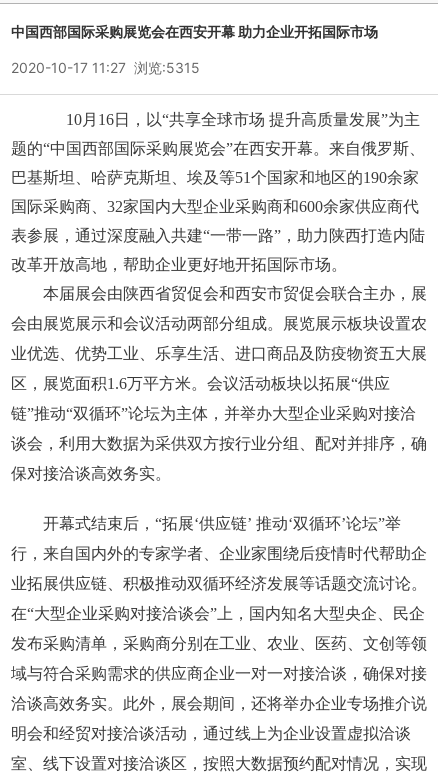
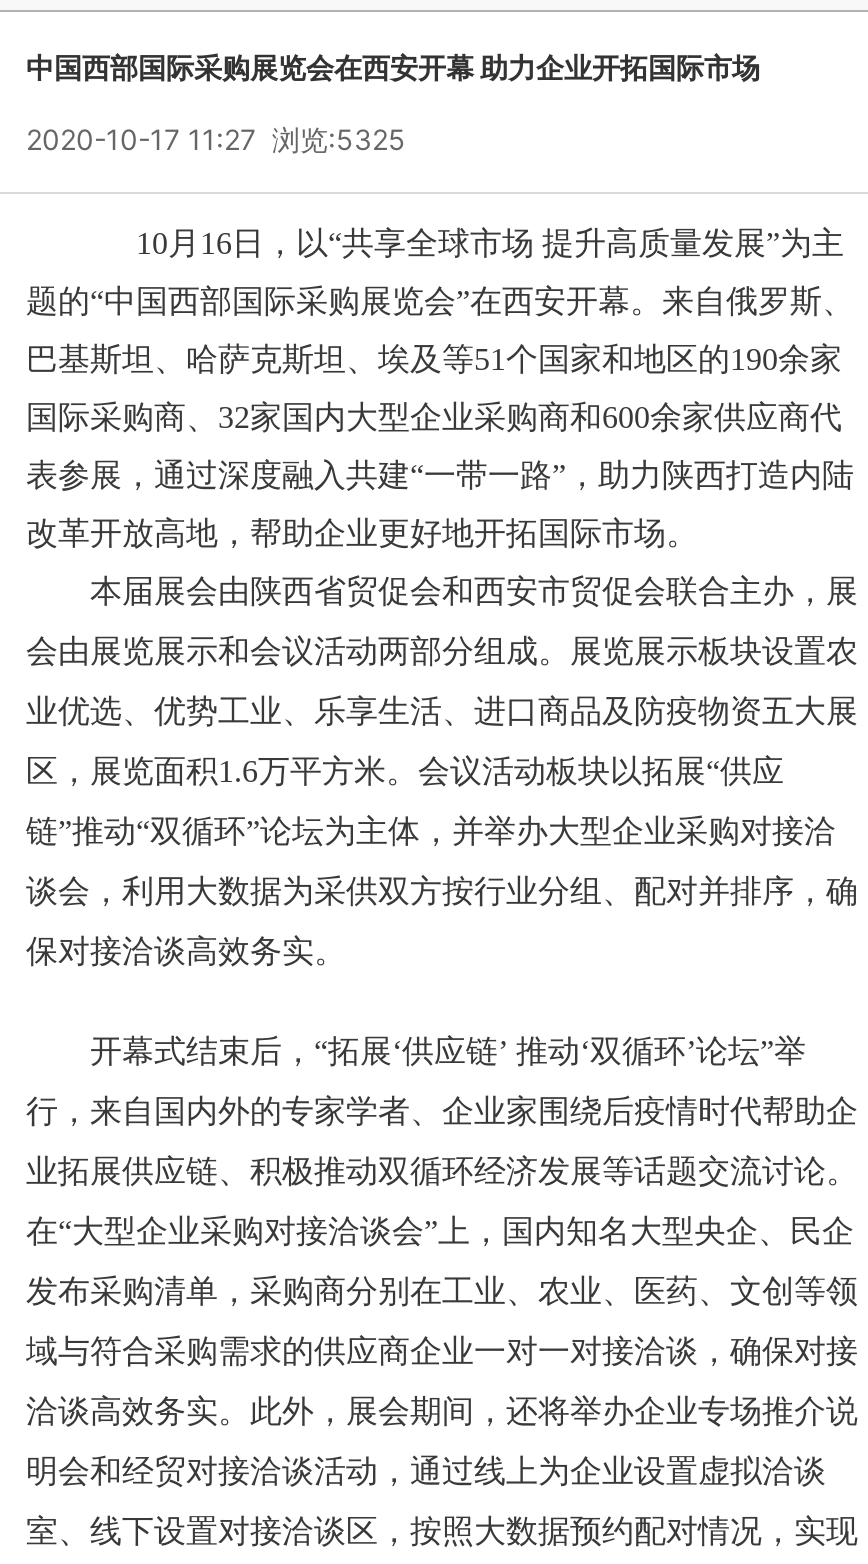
- 2020-10-17 11:27 浏览:5315
+ 2020-10-17 11:27 浏览:5325
